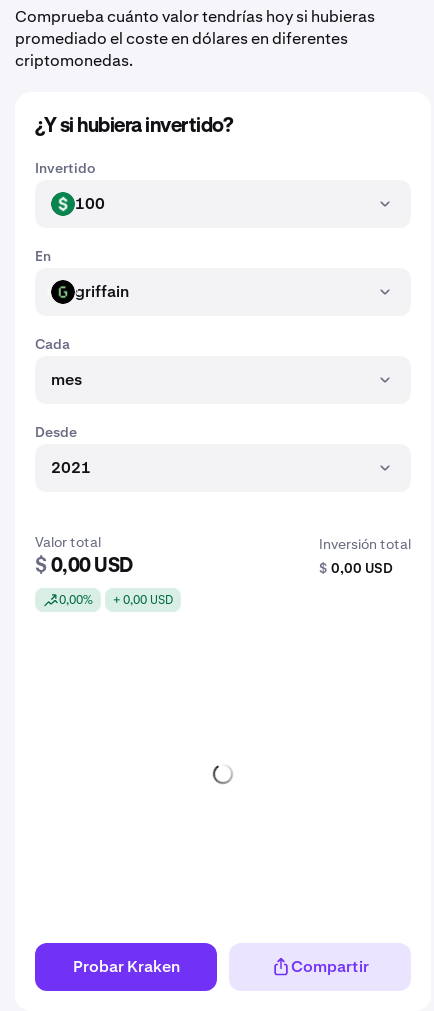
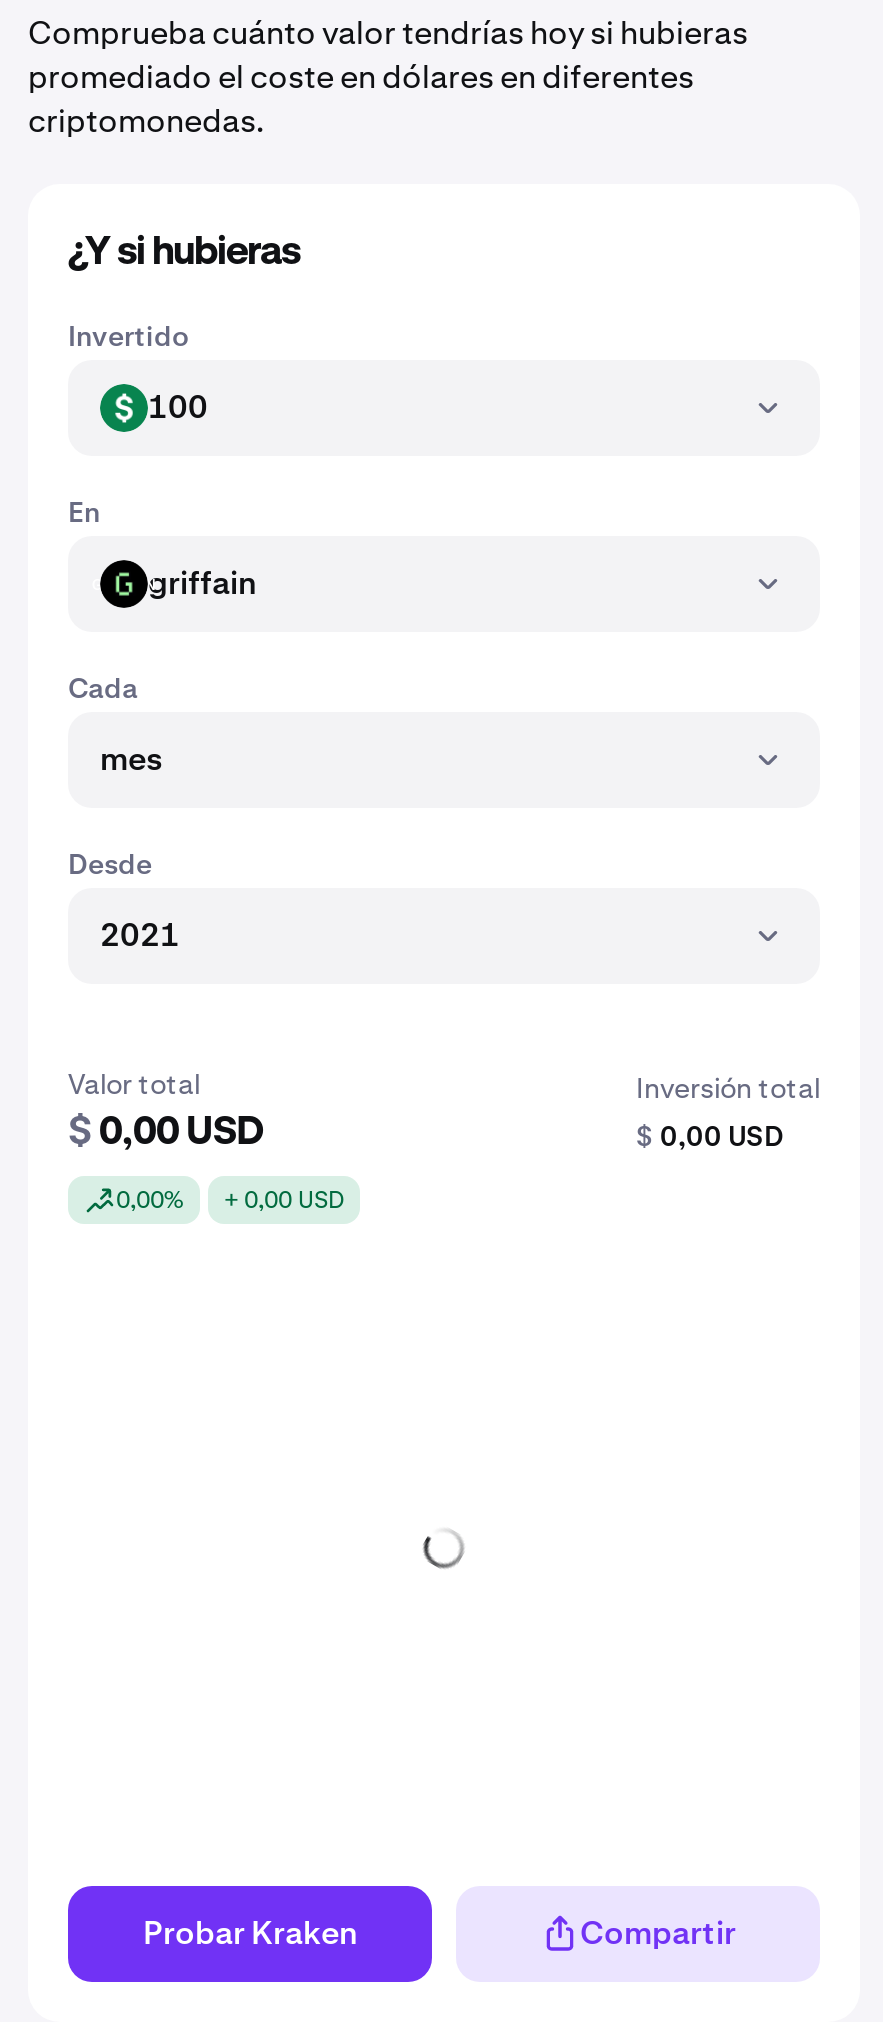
- ¿Y si hubiera invertido?
+ ¿Y si hubieras
